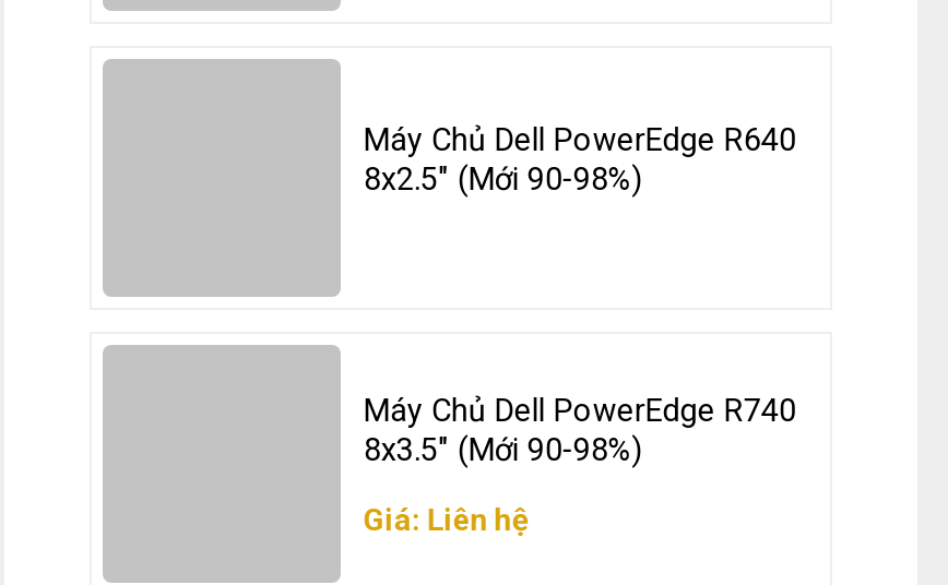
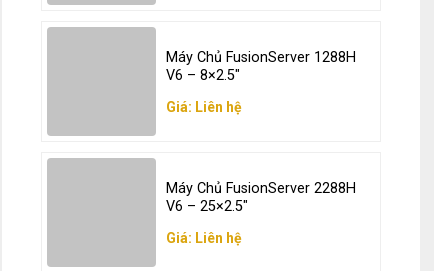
- Máy Chủ Dell PowerEdge R640
- 8x2.5" (Mới 90-98%)
+ Máy Chủ FusionServer 1288H
+ V6 – 8×2.5″
+ Giá: Liên hệ

- Máy Chủ Dell PowerEdge R740
- 8x3.5" (Mới 90-98%)
+ Máy Chủ FusionServer 2288H
+ V6 – 25×2.5″
